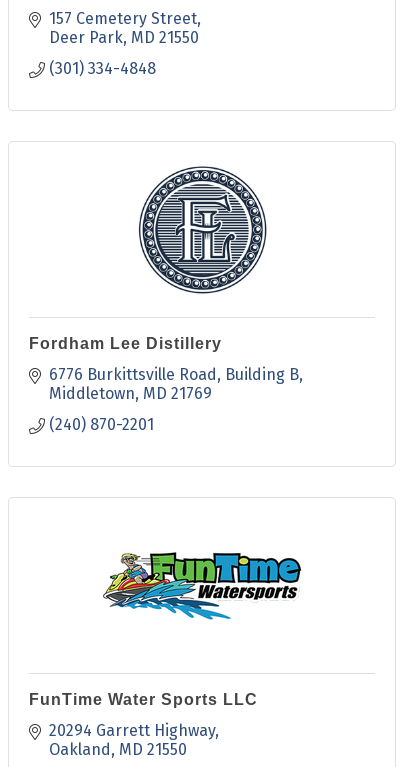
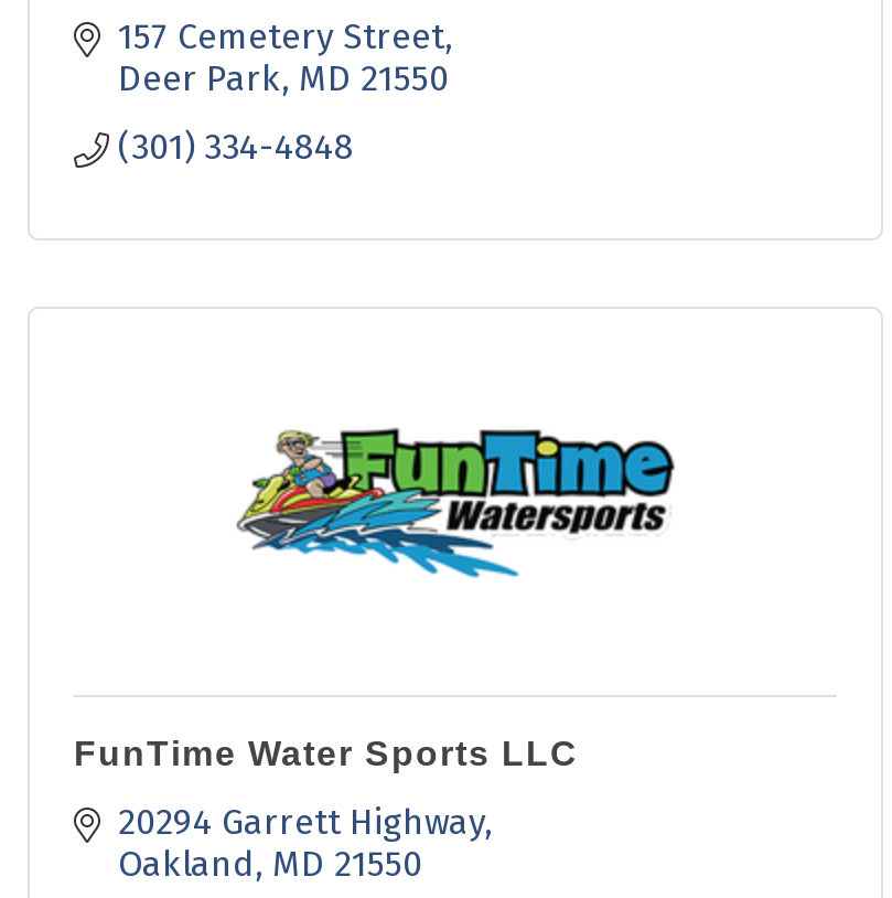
- [image]

- Fordham Lee Distillery
- 6776 Burkittsville Road Building B
- Middletown MD 21769
- (240) 870-2201
